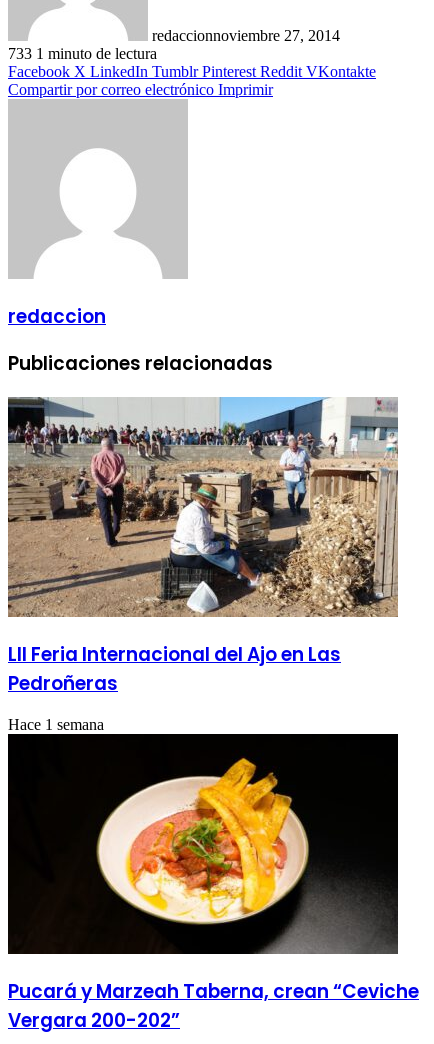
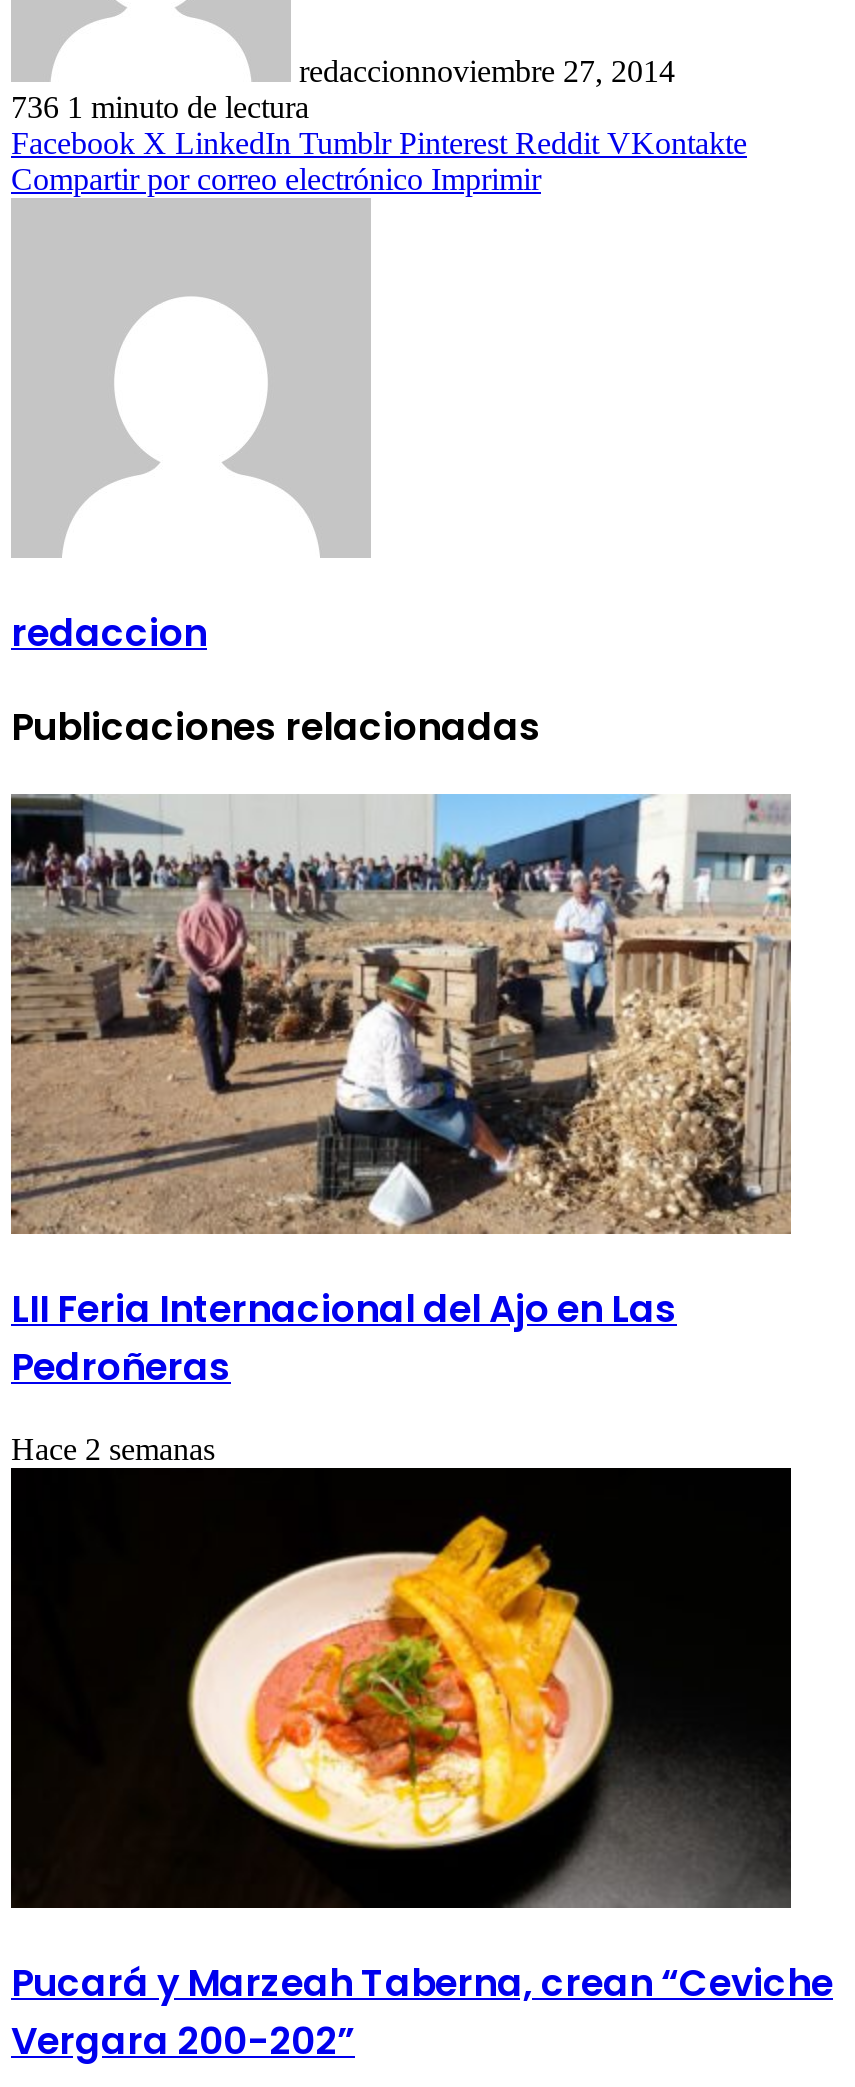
- 733 1 minuto de lectura
+ 736 1 minuto de lectura

- Hace 1 semana
+ Hace 2 semanas
